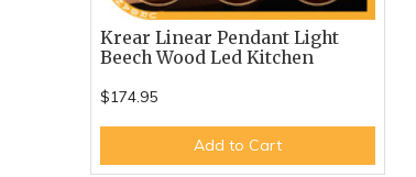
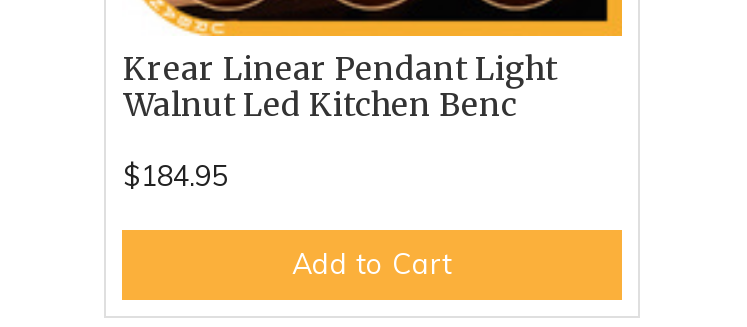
- Beech Wood Led Kitchen
+ Walnut Led Kitchen Benc

- $174.95
+ $184.95
